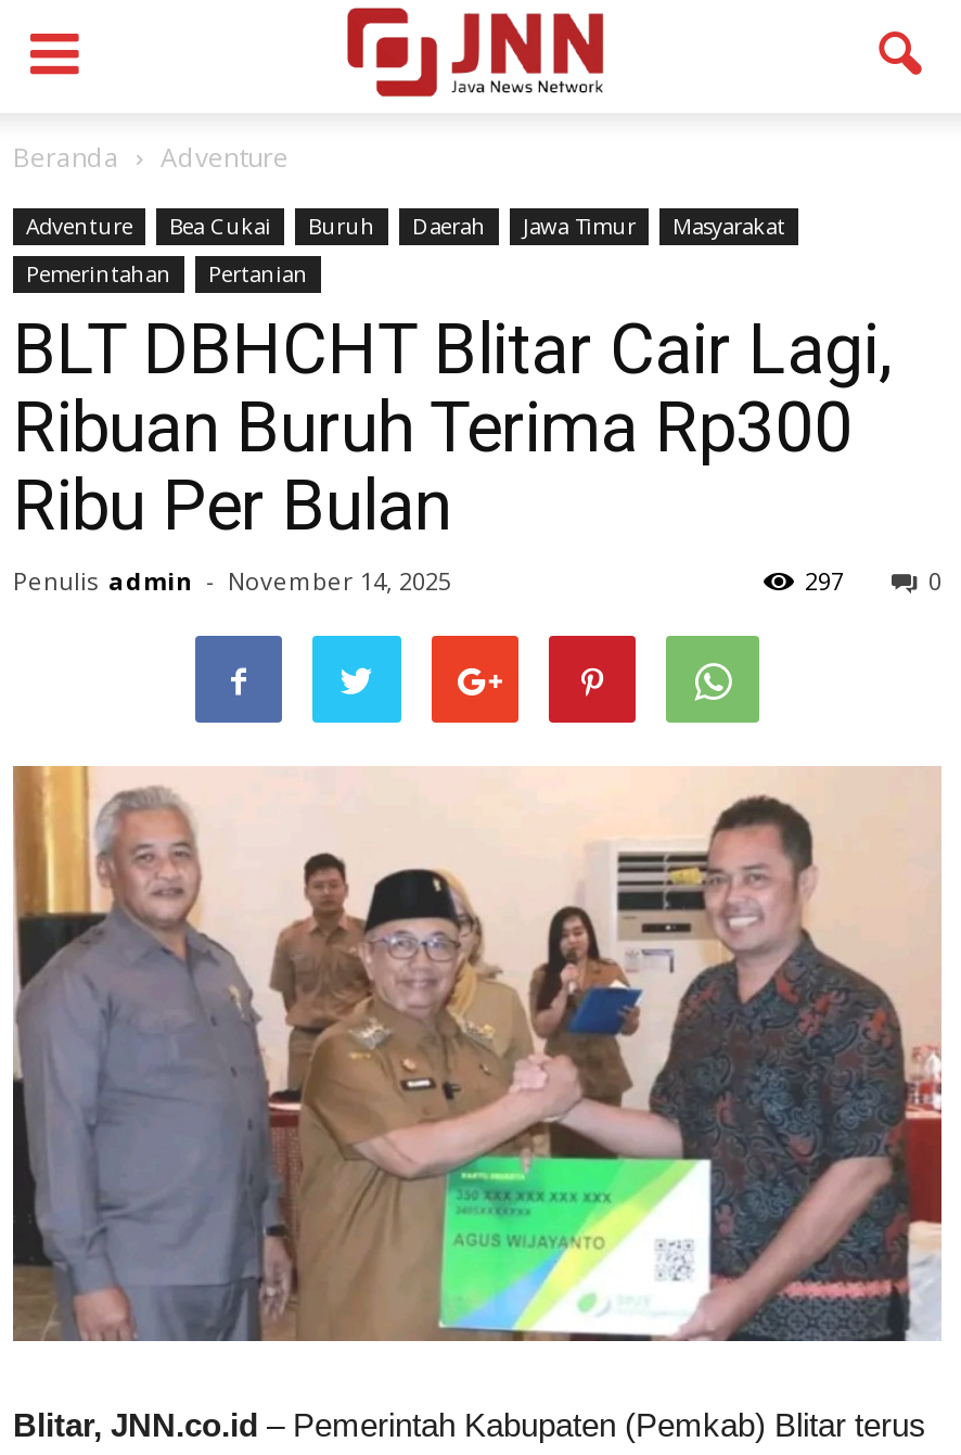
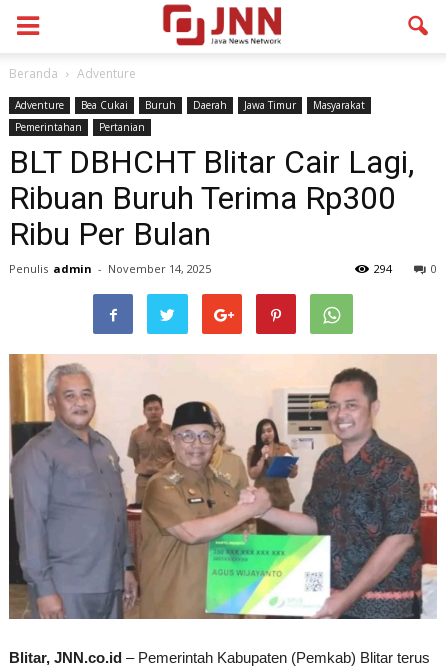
- 297
+ 294
